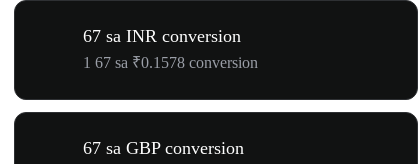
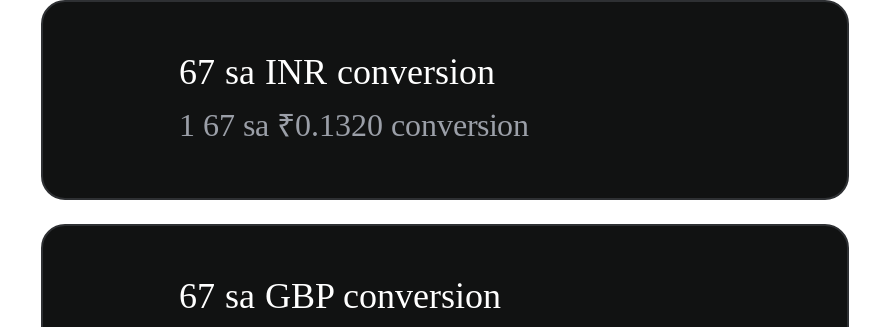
- 1 67 sa ₹0.1578 conversion
+ 1 67 sa ₹0.1320 conversion
